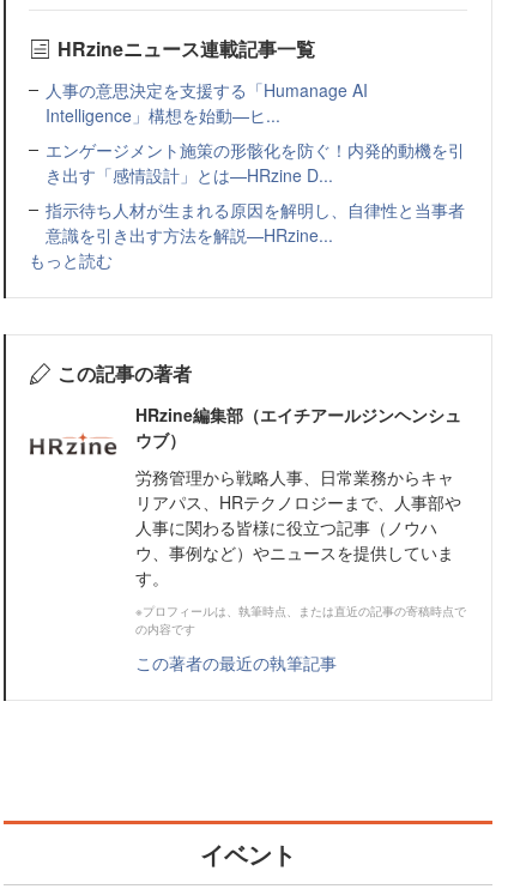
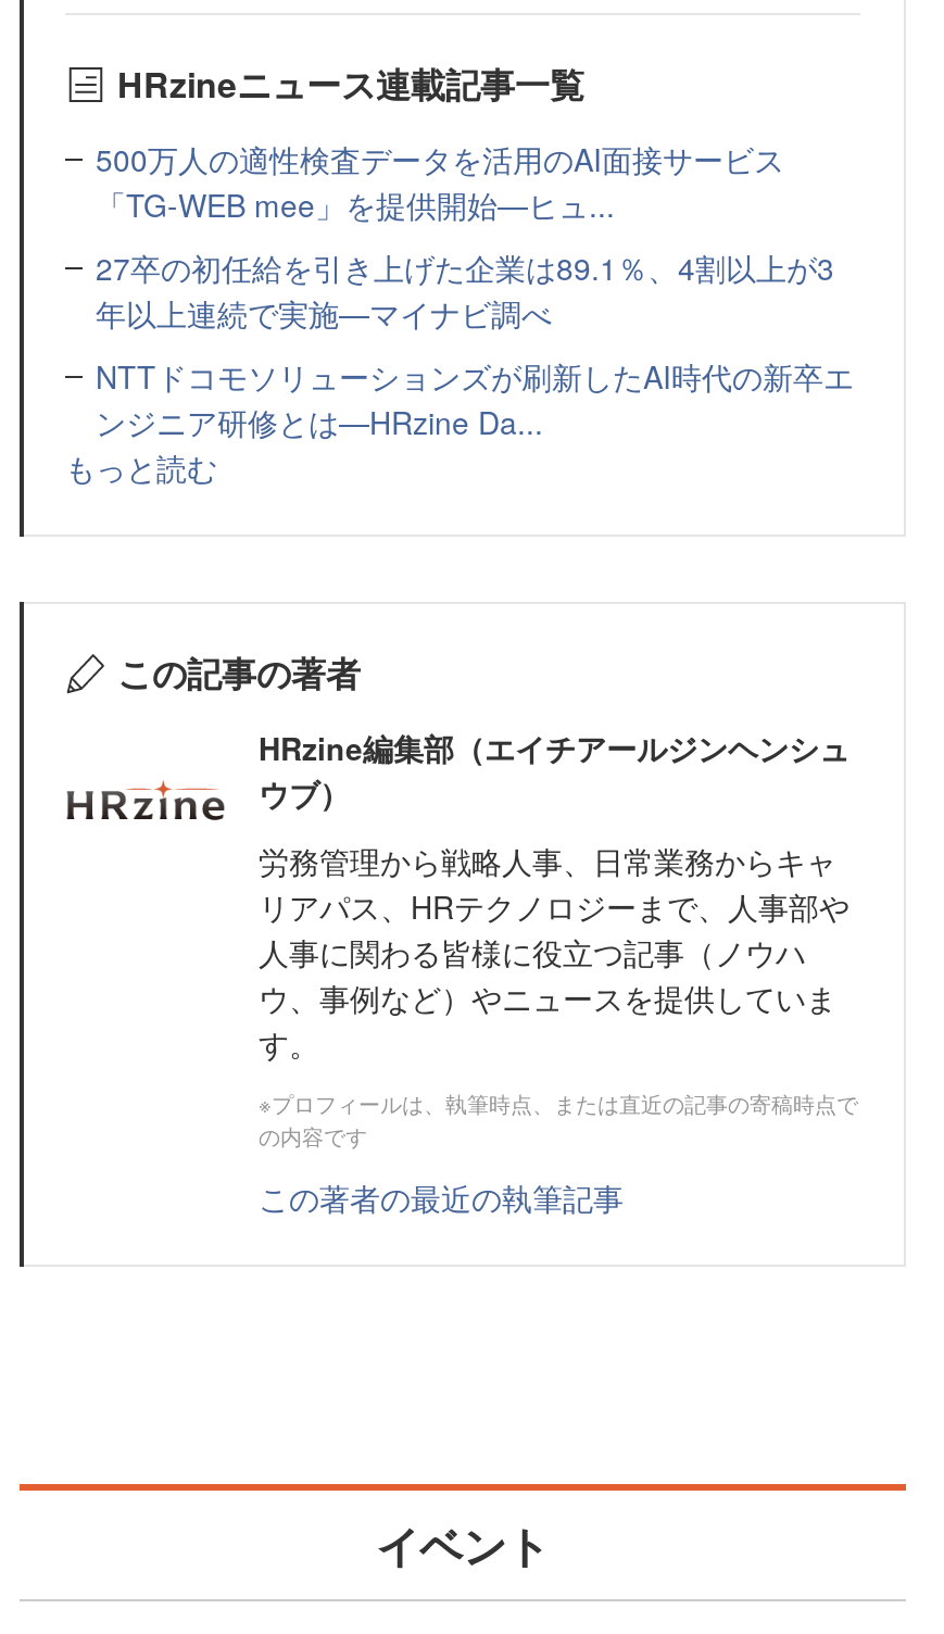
- 人事の意思決定を支援する「Humanage AI
- Intelligence」構想を始動—ヒ...
- エンゲージメント施策の形骸化を防ぐ！内発的動機を引
- き出す「感情設計」とは—HRzine D...
- 指示待ち人材が生まれる原因を解明し、自律性と当事者
- 意識を引き出す方法を解説—HRzine...
+ 500万人の適性検査データを活用のAI面接サービス
+ 「TG-WEB mee」を提供開始—ヒュ...
+ 27卒の初任給を引き上げた企業は89.1％、4割以上が3
+ 年以上連続で実施—マイナビ調べ
+ NTTドコモソリューションズが刷新したAI時代の新卒エ
+ ンジニア研修とは—HRzine Da...
